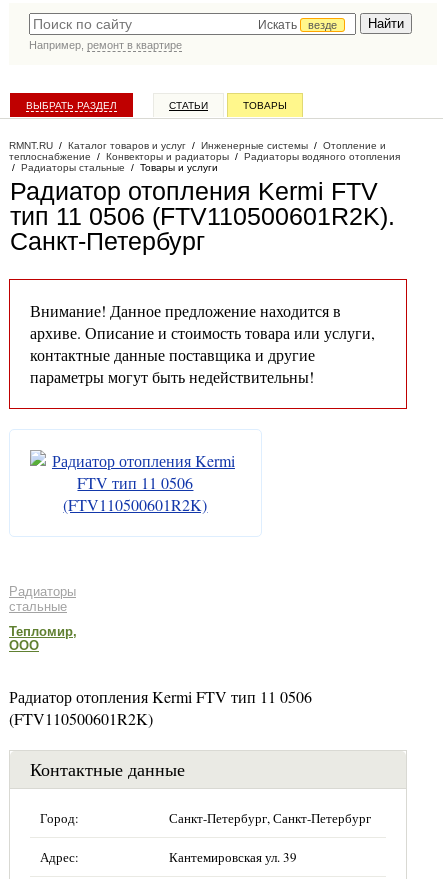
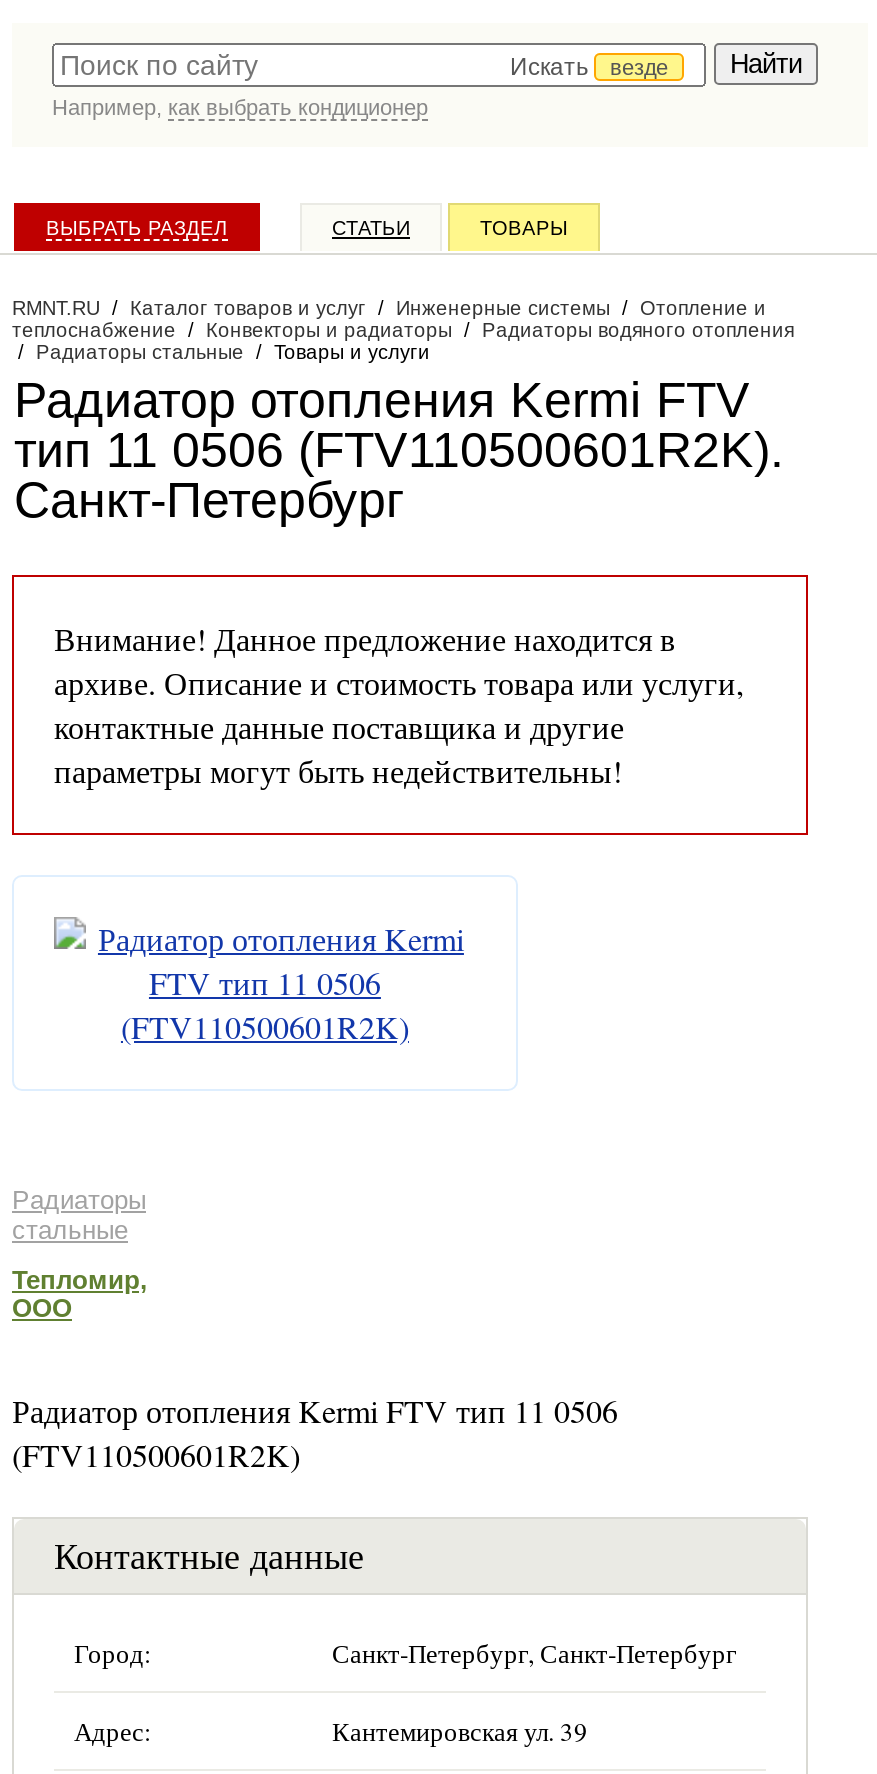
- Например, ремонт в квартире
+ Например, как выбрать кондиционер
